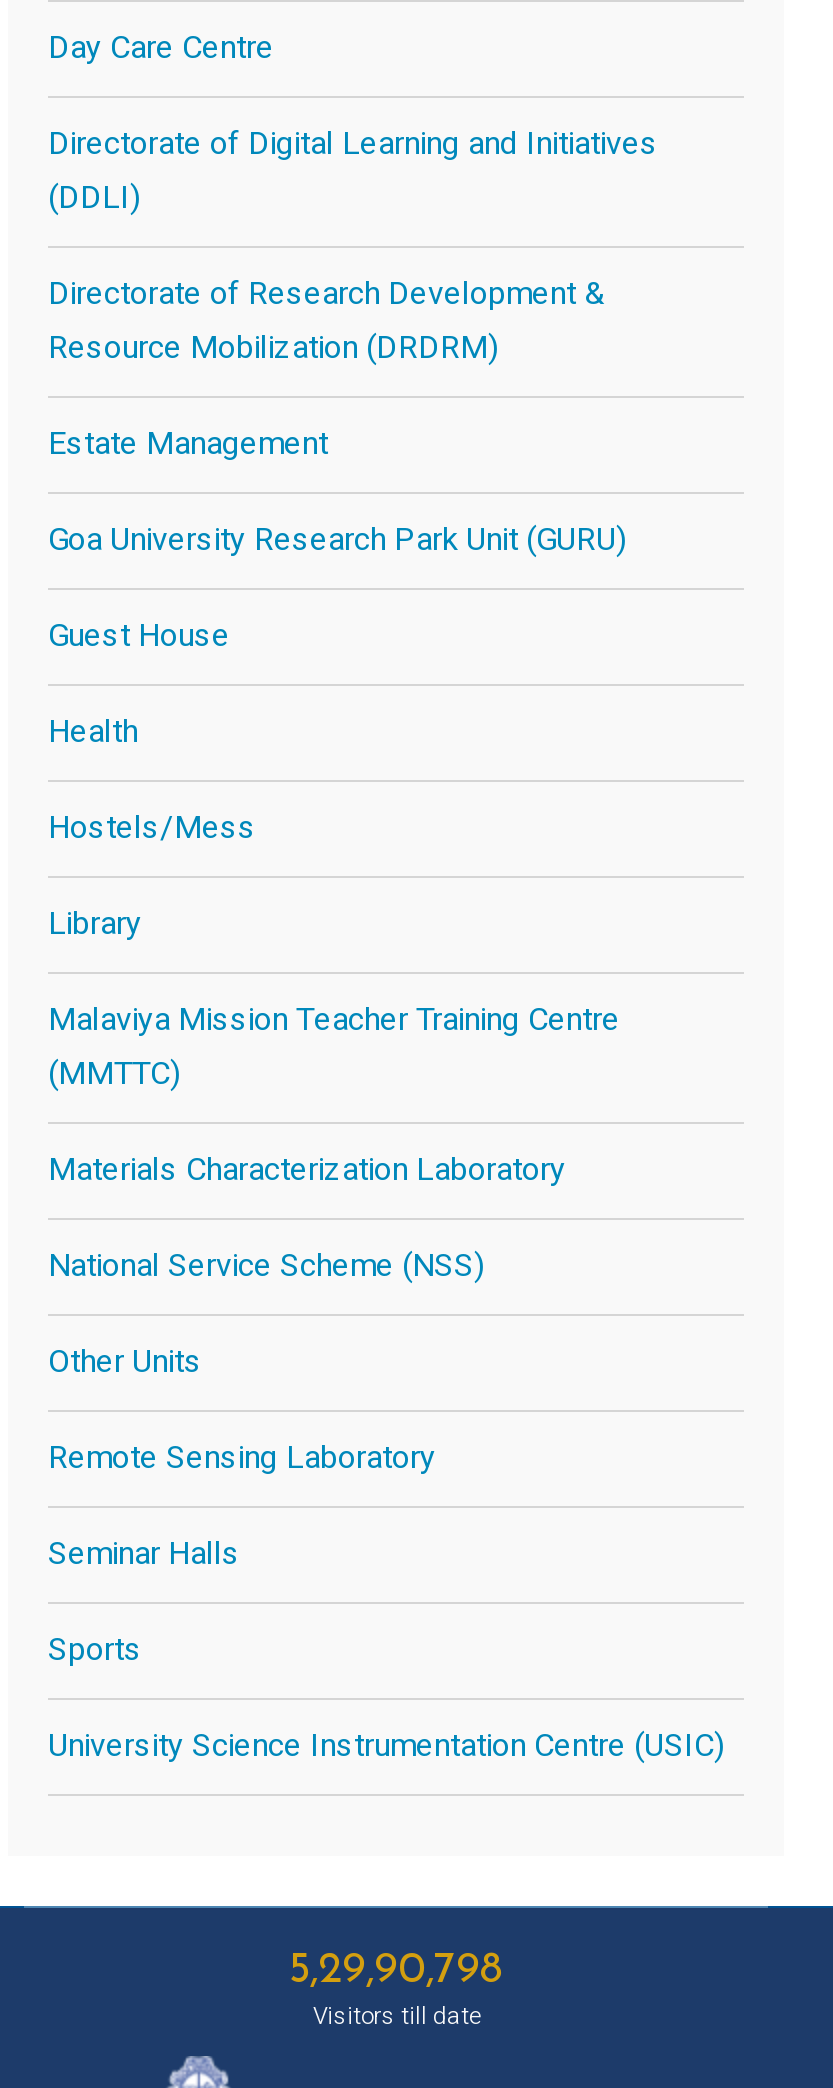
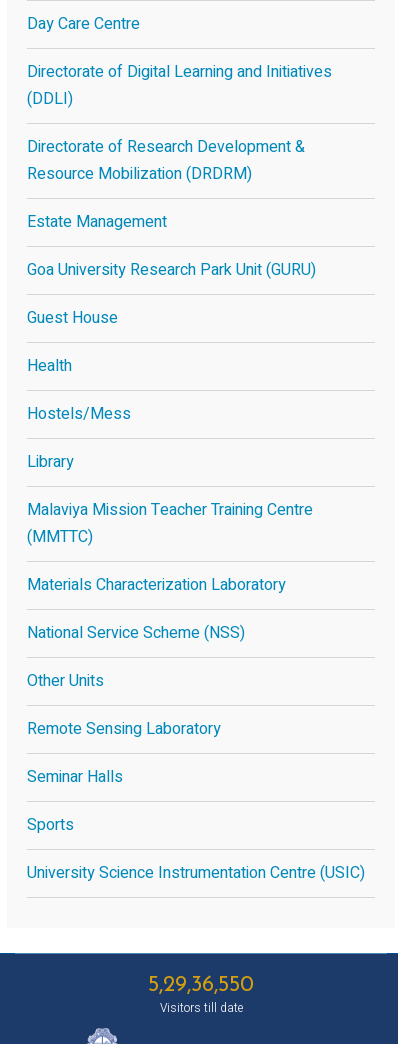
- 5,29,90,798
+ 5,29,36,550
